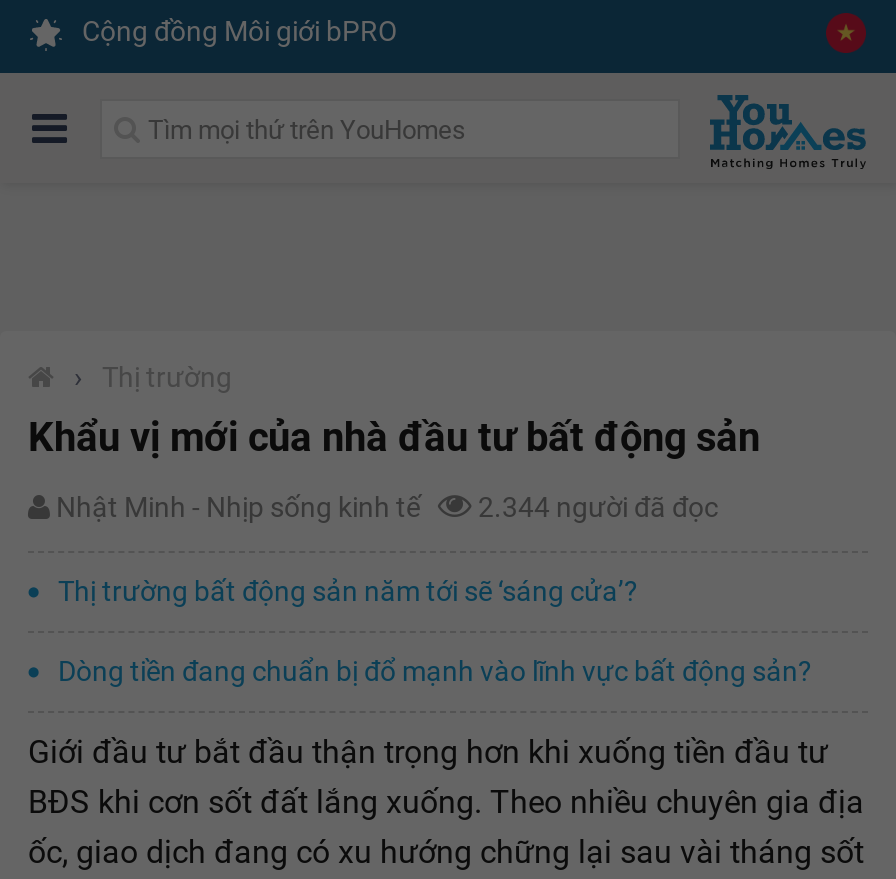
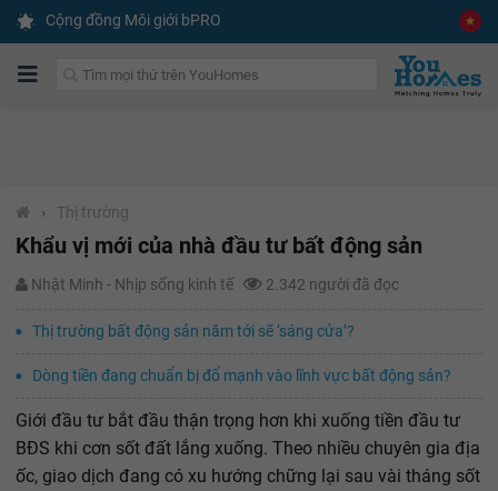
- Nhật Minh - Nhịp sống kinh tế 2.344 người đã đọc
+ Nhật Minh - Nhịp sống kinh tế 2.342 người đã đọc
